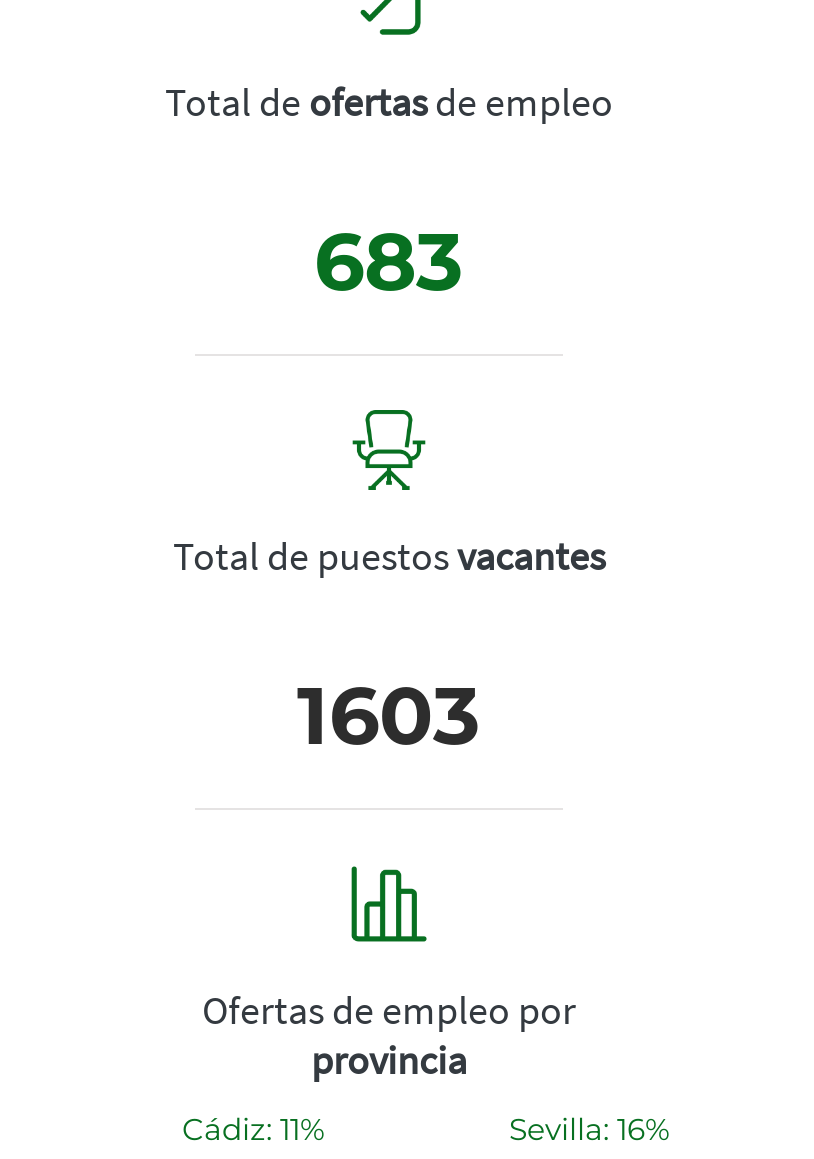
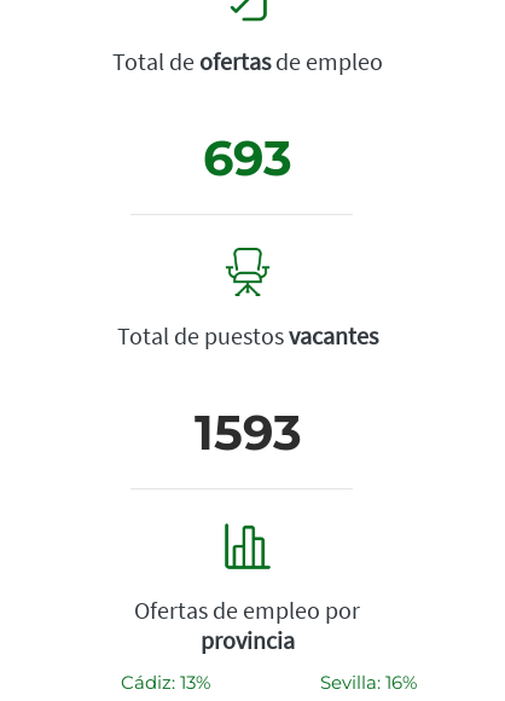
- 683
+ 693

- 1603
+ 1593

- Cádiz: 11%
+ Cádiz: 13%
